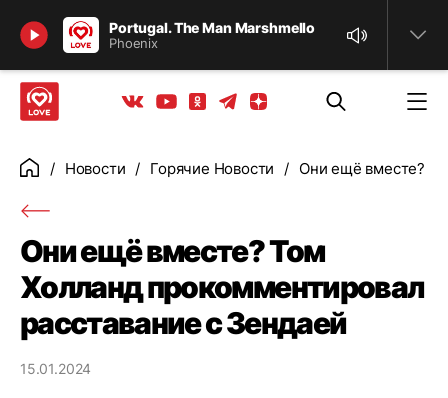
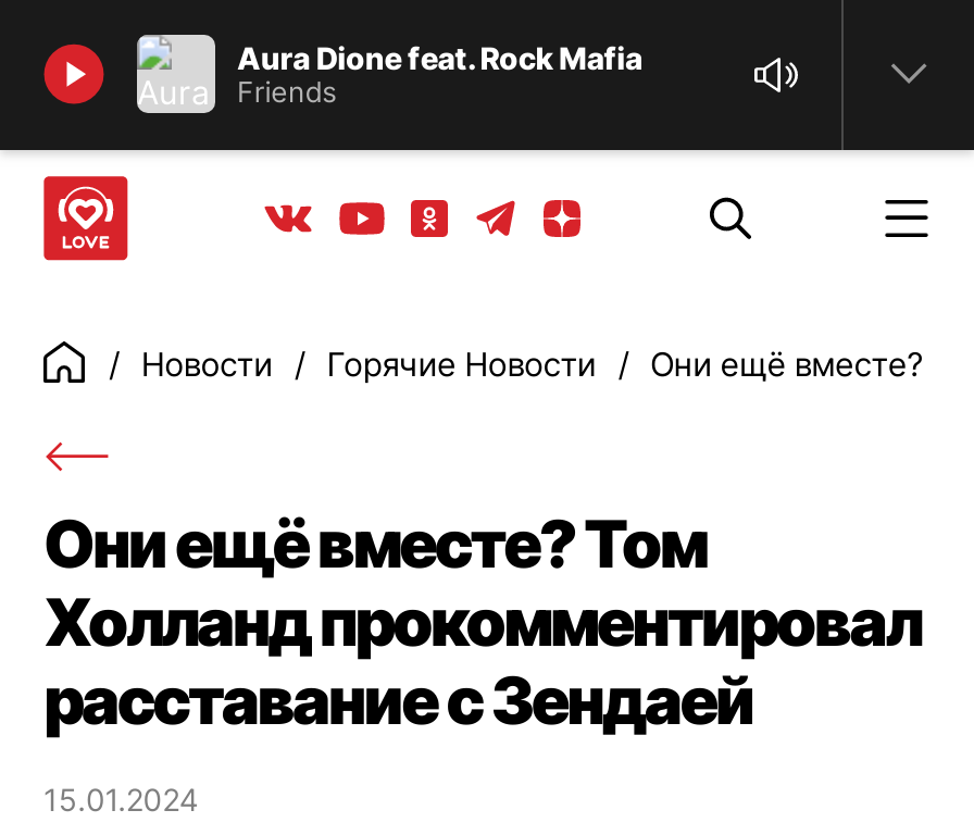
- [image]
- Portugal. The Man Marshmello
- Phoenix
+ [image]
+ Aura Dione feat. Rock Mafia
+ Friends
